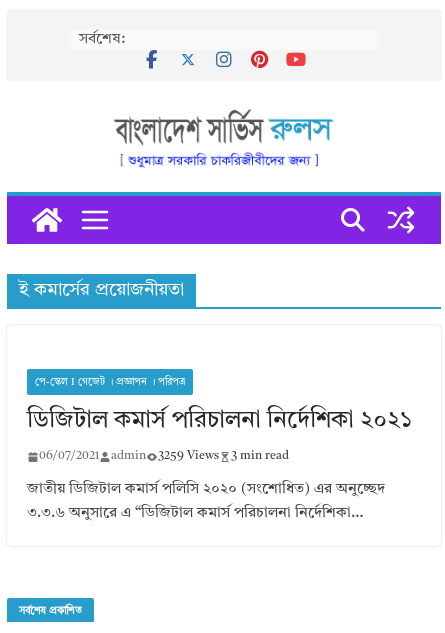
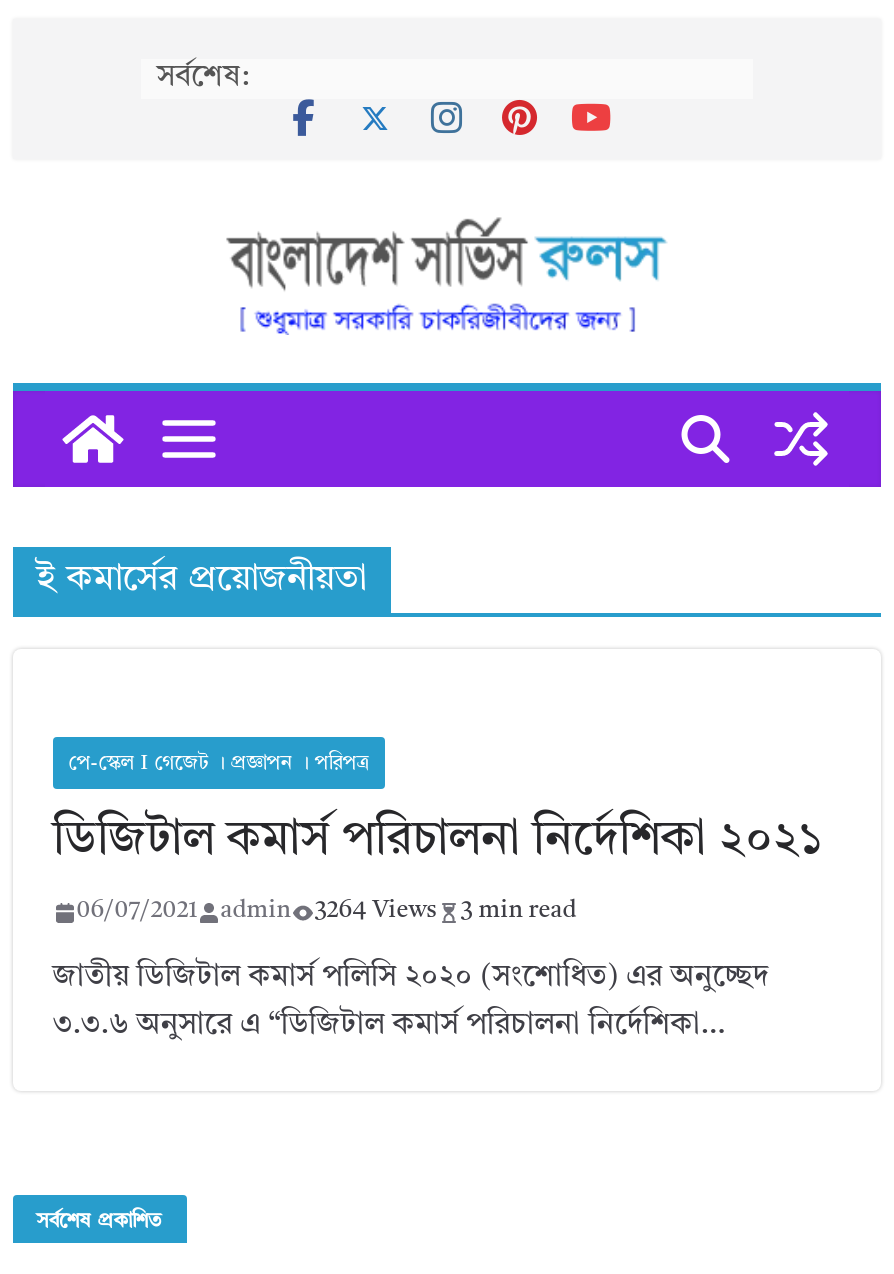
- 06/07/2021 admin 3259 Views 3 min read
+ 06/07/2021 admin 3264 Views 3 min read
